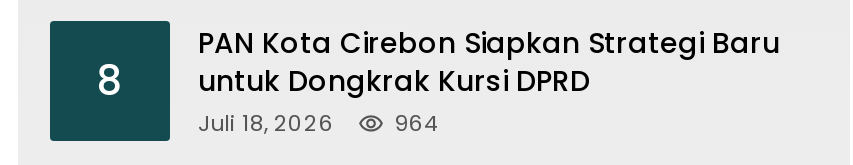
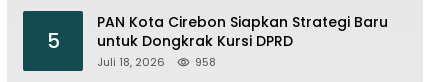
- 8 untuk Dongkrak Kursi DPRD
+ 5 untuk Dongkrak Kursi DPRD

- Juli 18, 2026 964
+ Juli 18, 2026 958
